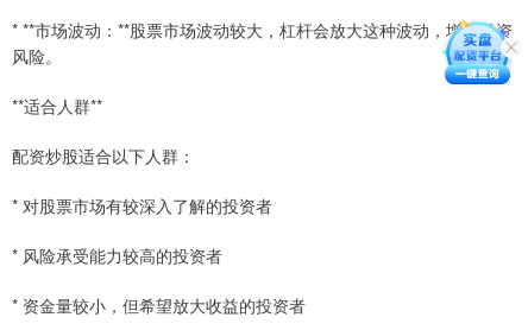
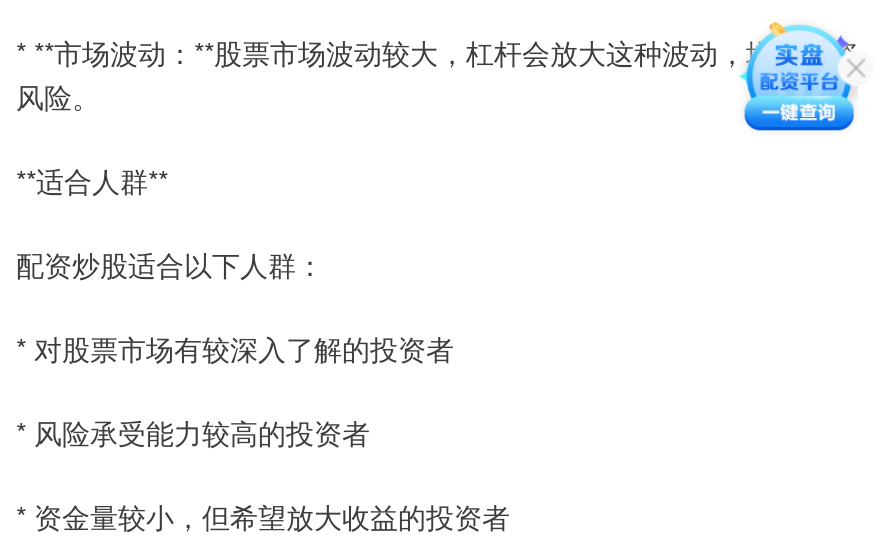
- [image]
+ [image]
